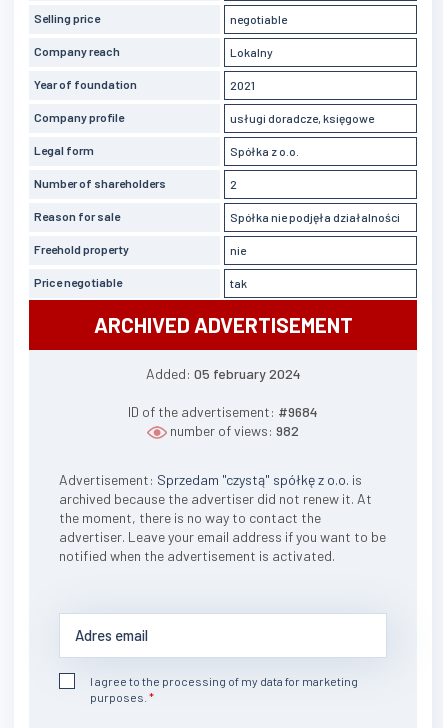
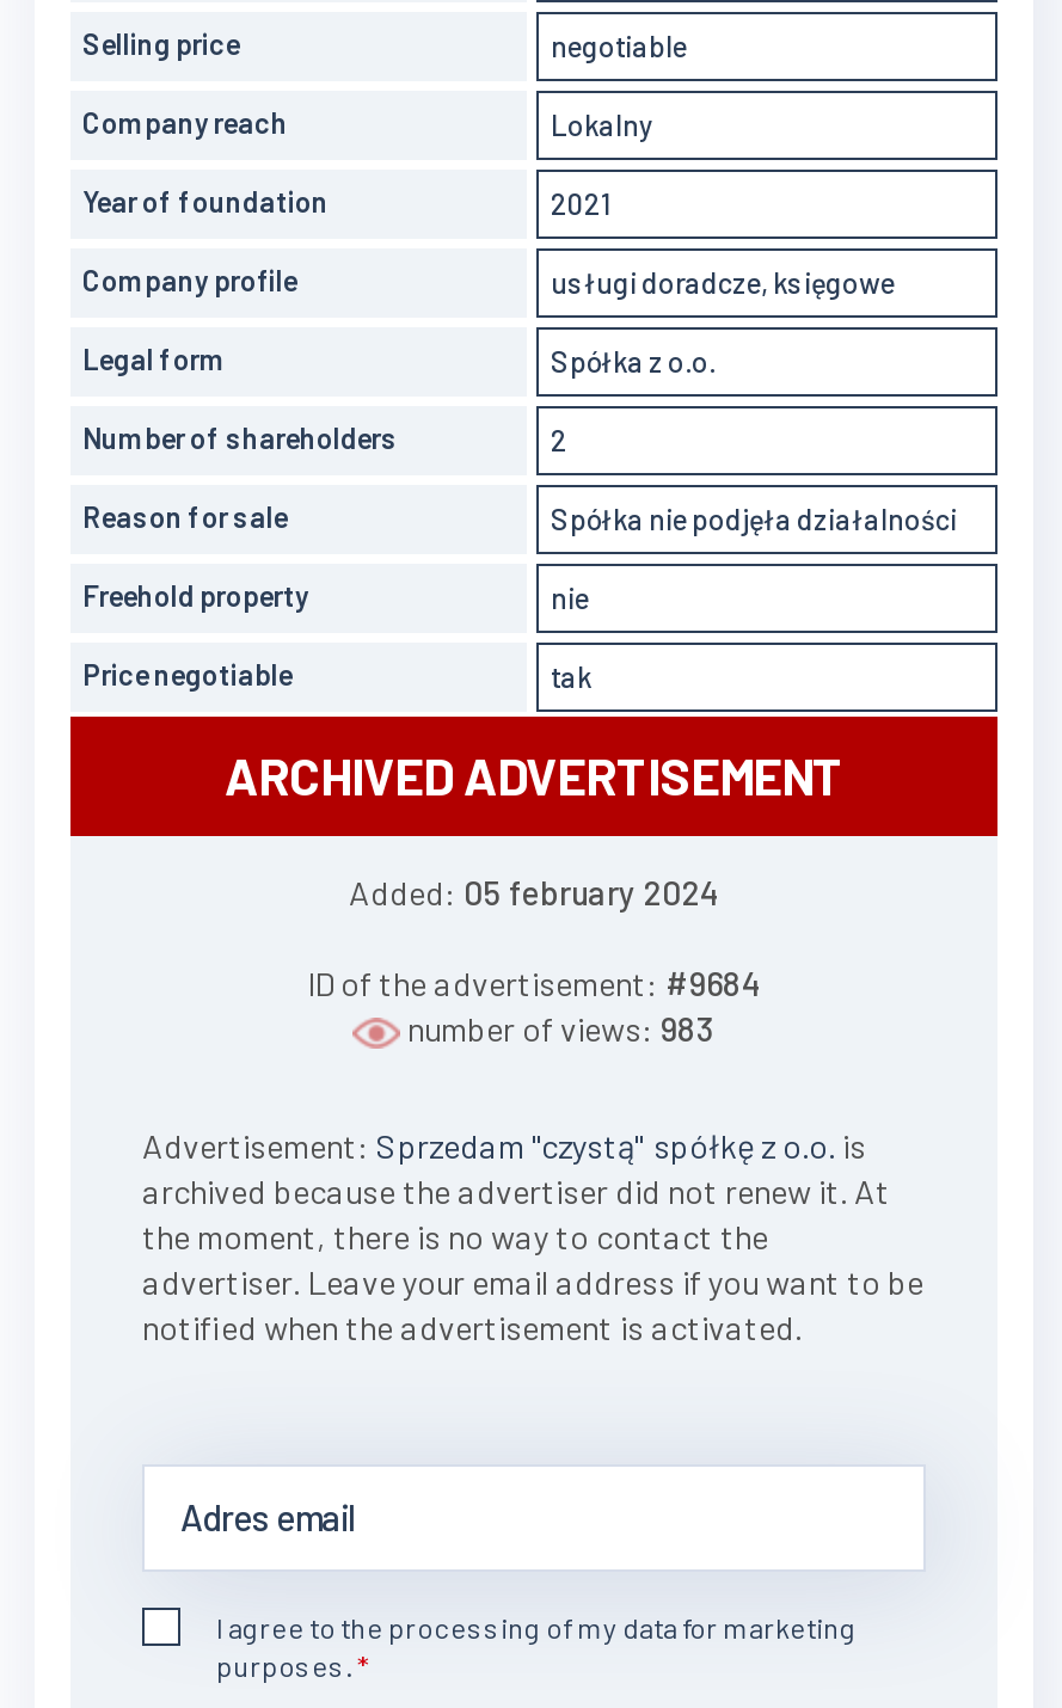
- number of views: 982
+ number of views: 983
